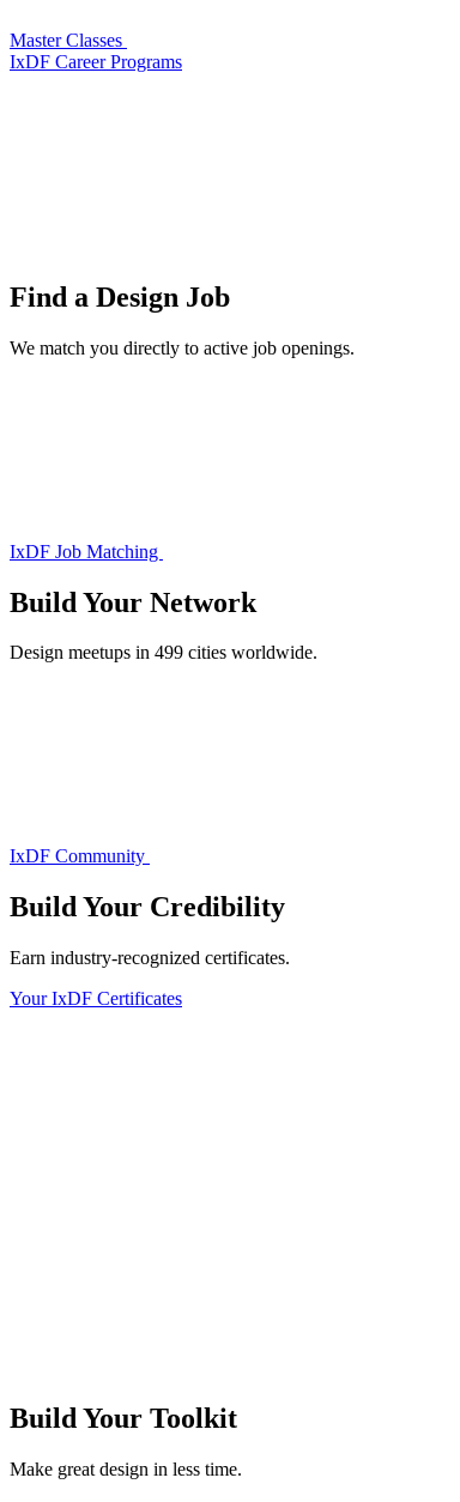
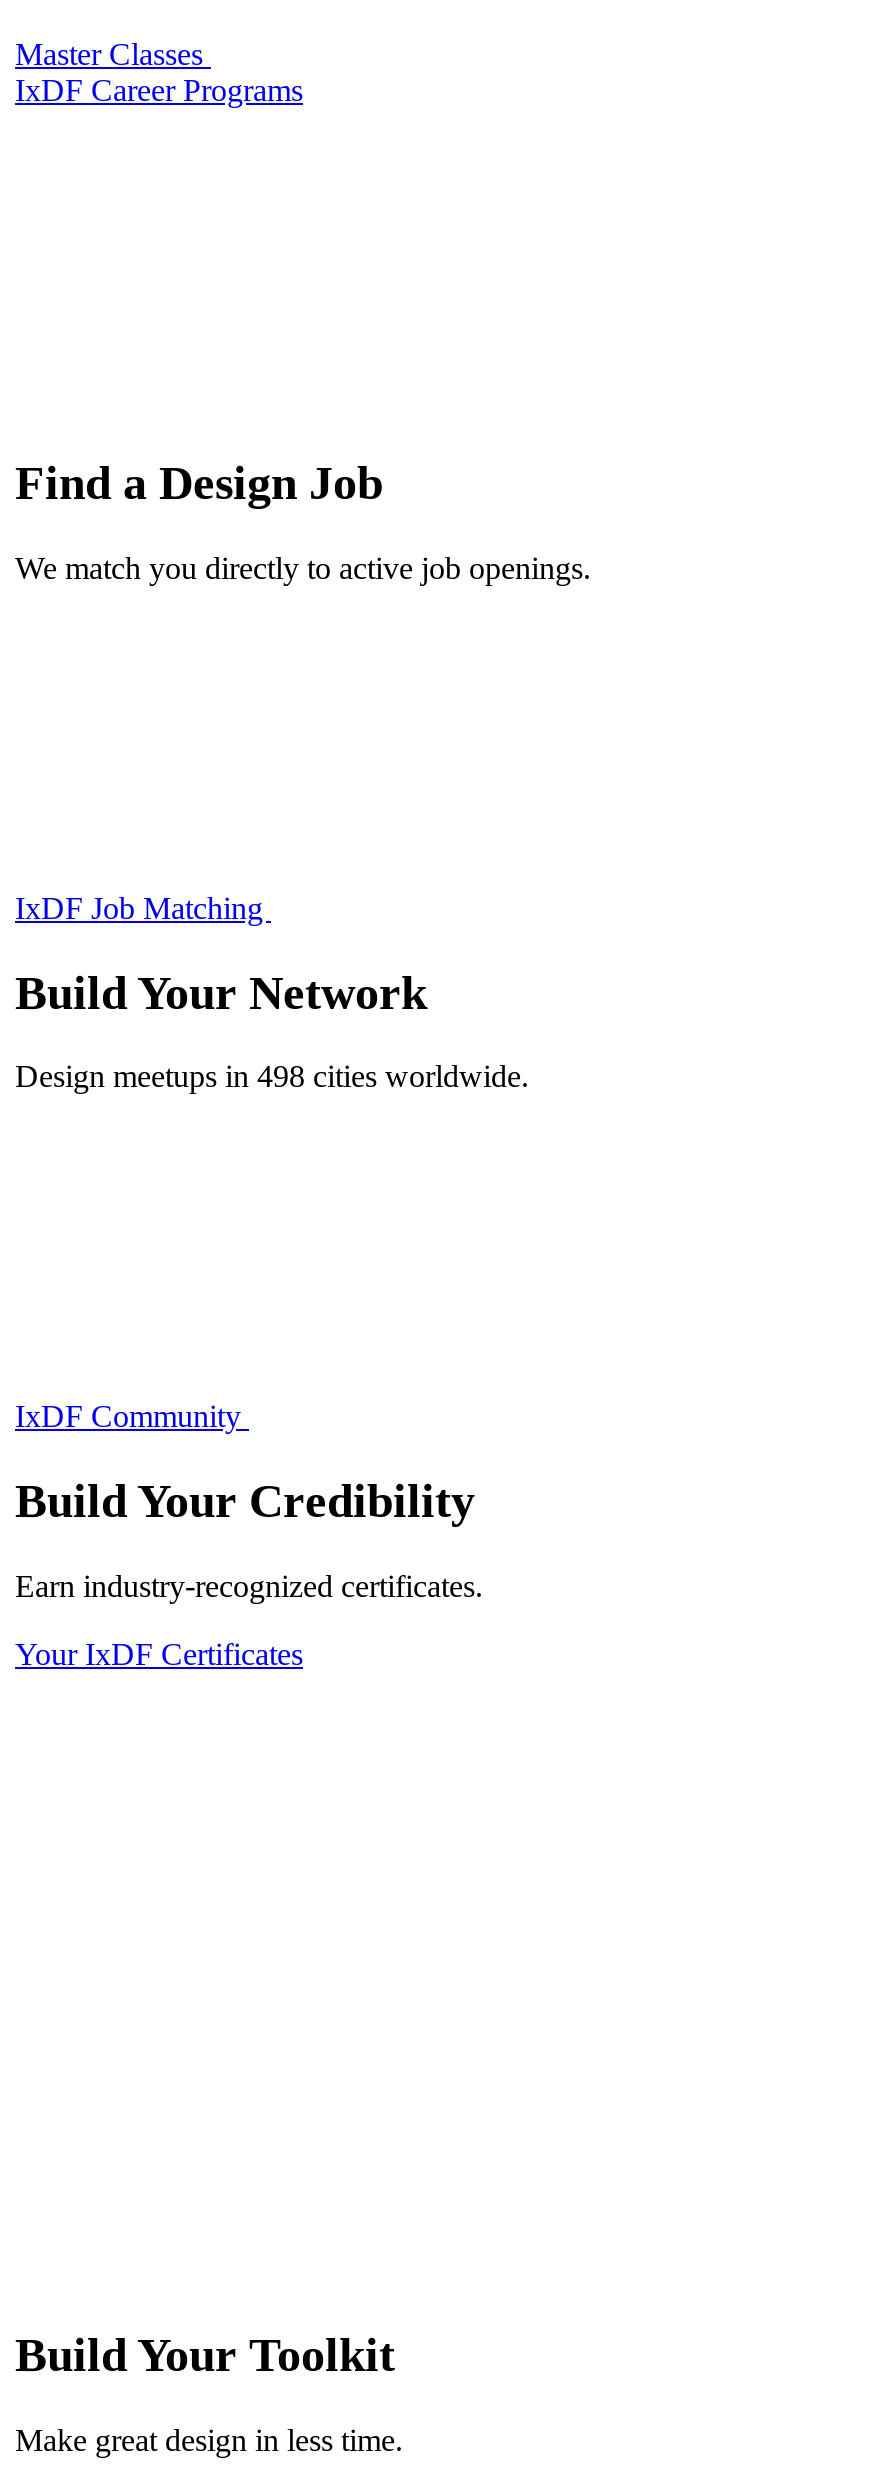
- Design meetups in 499 cities worldwide.
+ Design meetups in 498 cities worldwide.
